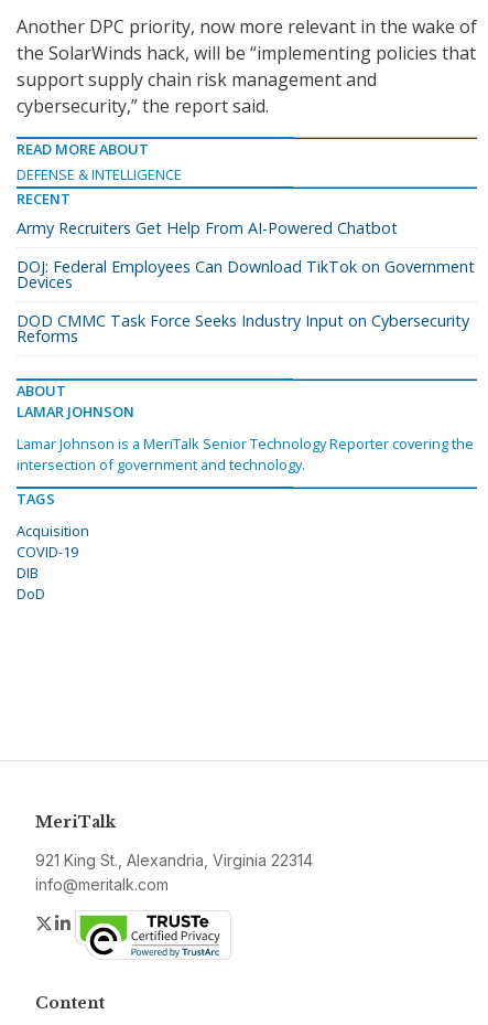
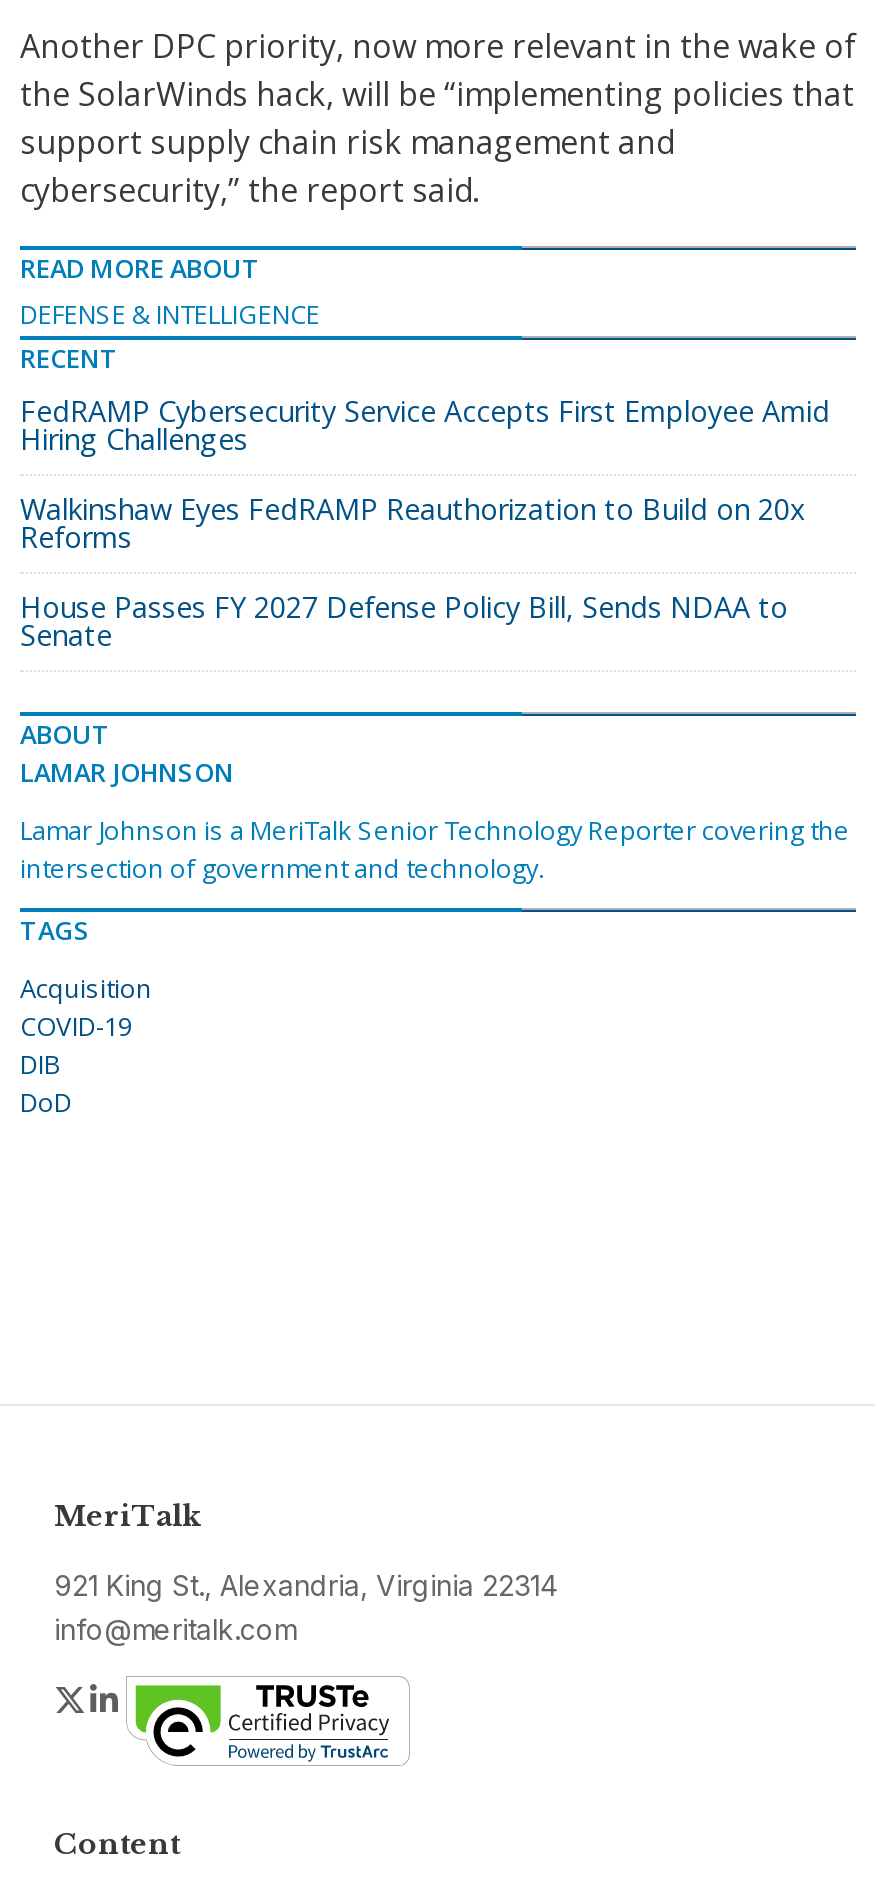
- Army Recruiters Get Help From AI-Powered Chatbot
- DOJ: Federal Employees Can Download TikTok on Government
- Devices
- DOD CMMC Task Force Seeks Industry Input on Cybersecurity
+ FedRAMP Cybersecurity Service Accepts First Employee Amid
+ Hiring Challenges
+ Walkinshaw Eyes FedRAMP Reauthorization to Build on 20x

moved up: Reforms

+ House Passes FY 2027 Defense Policy Bill, Sends NDAA to
+ Senate
